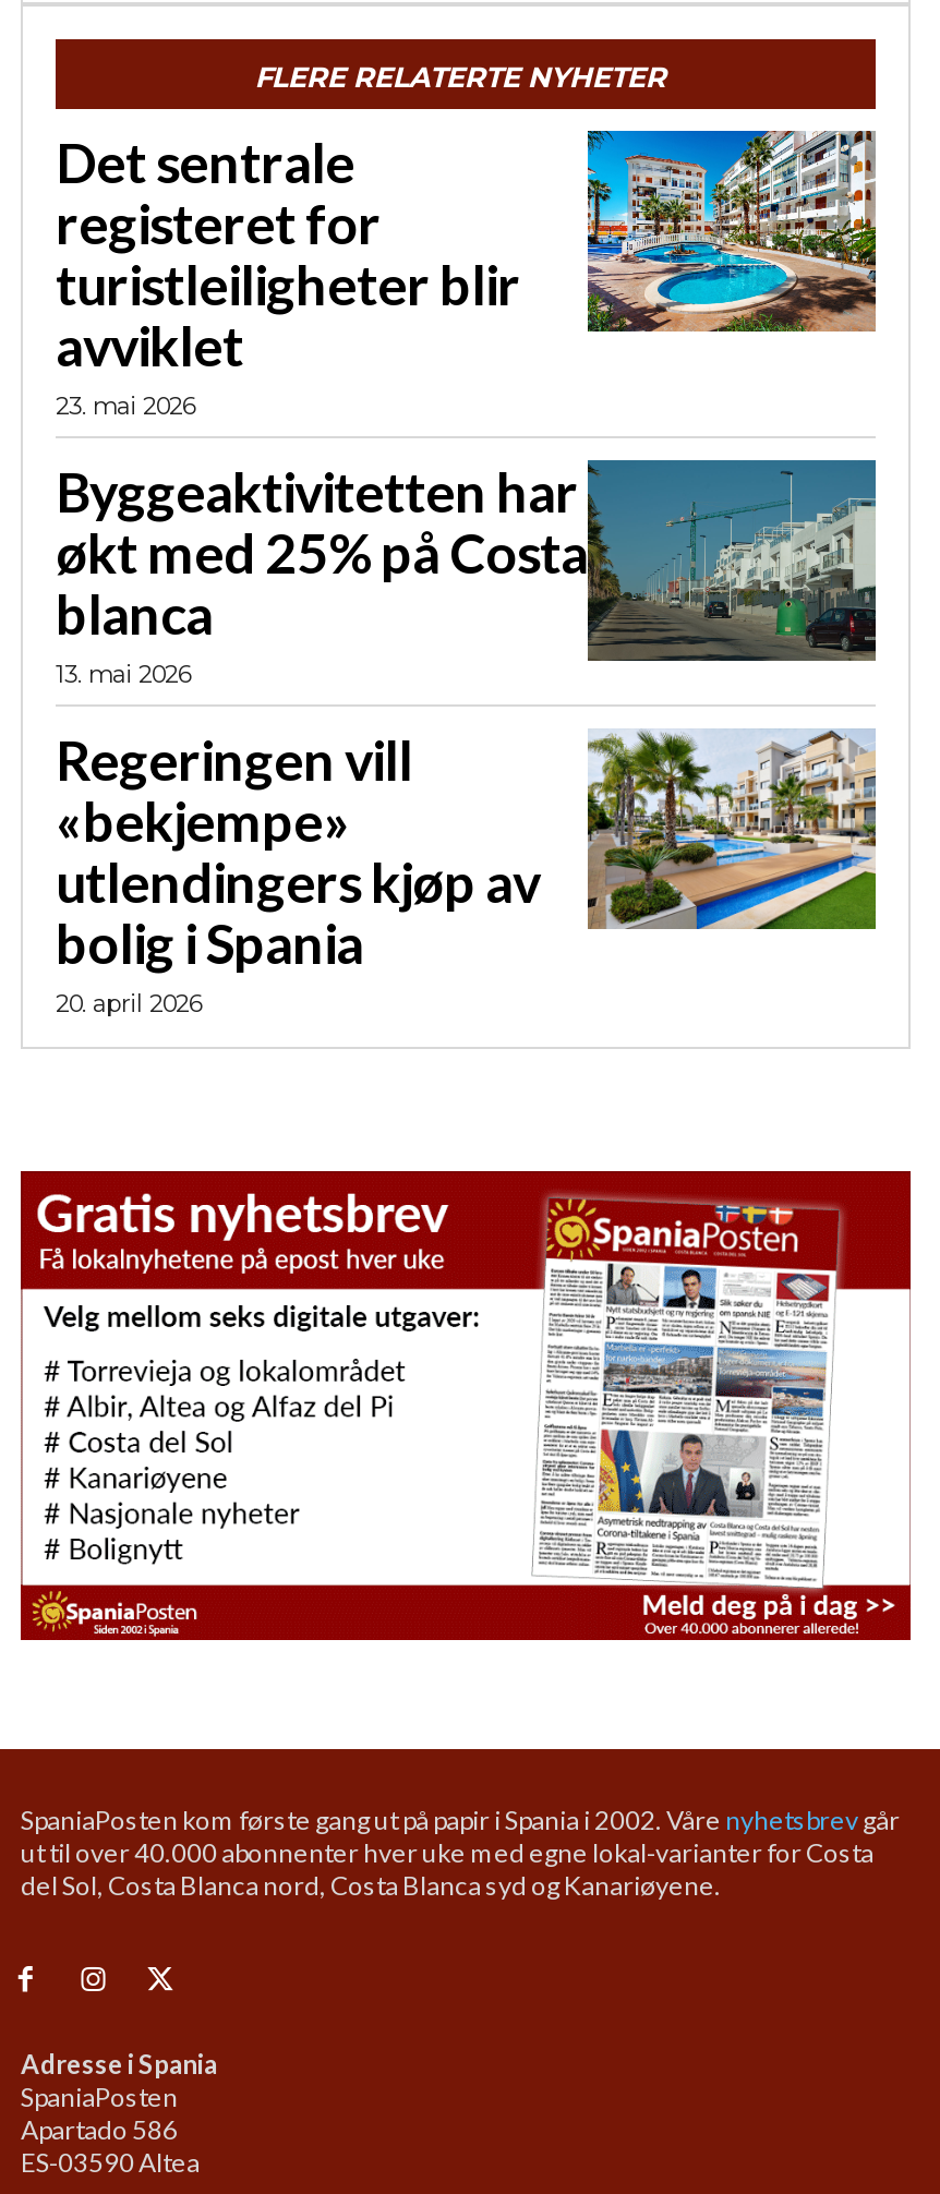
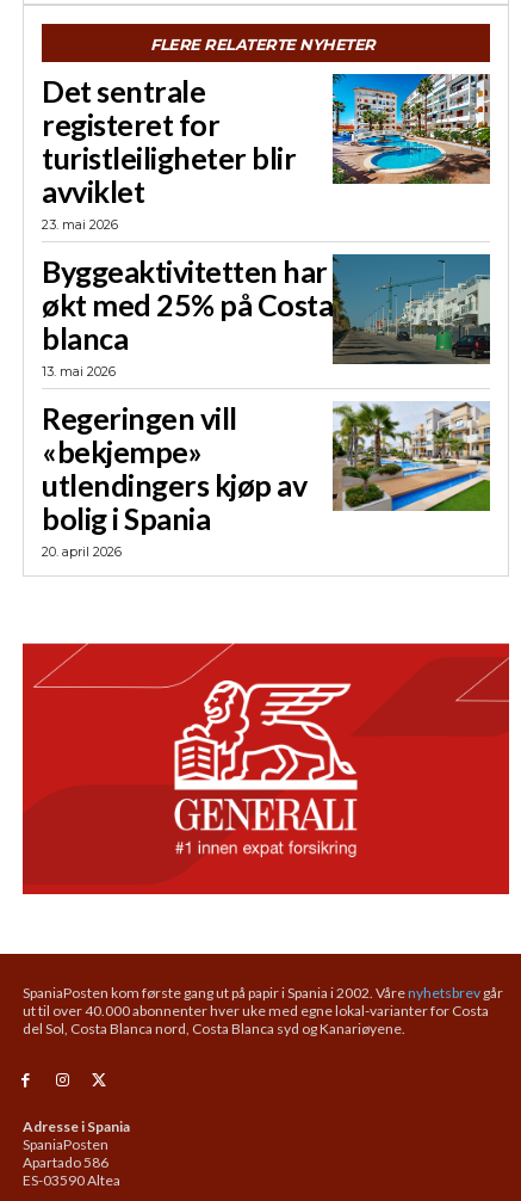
- [image]
+ [image]
